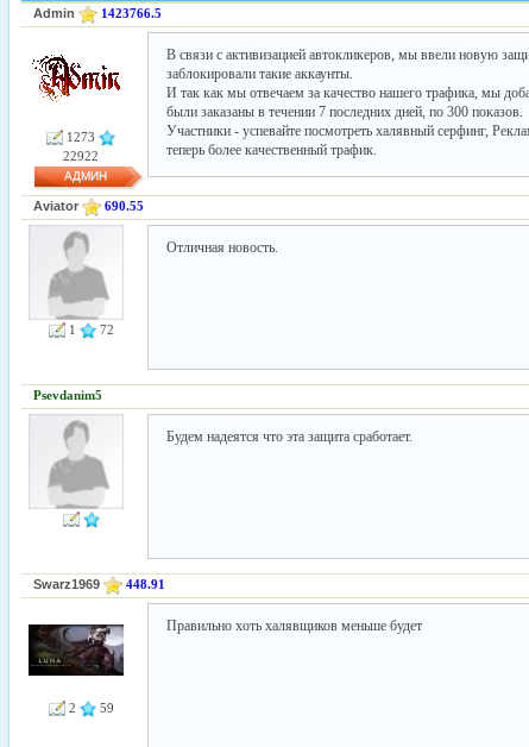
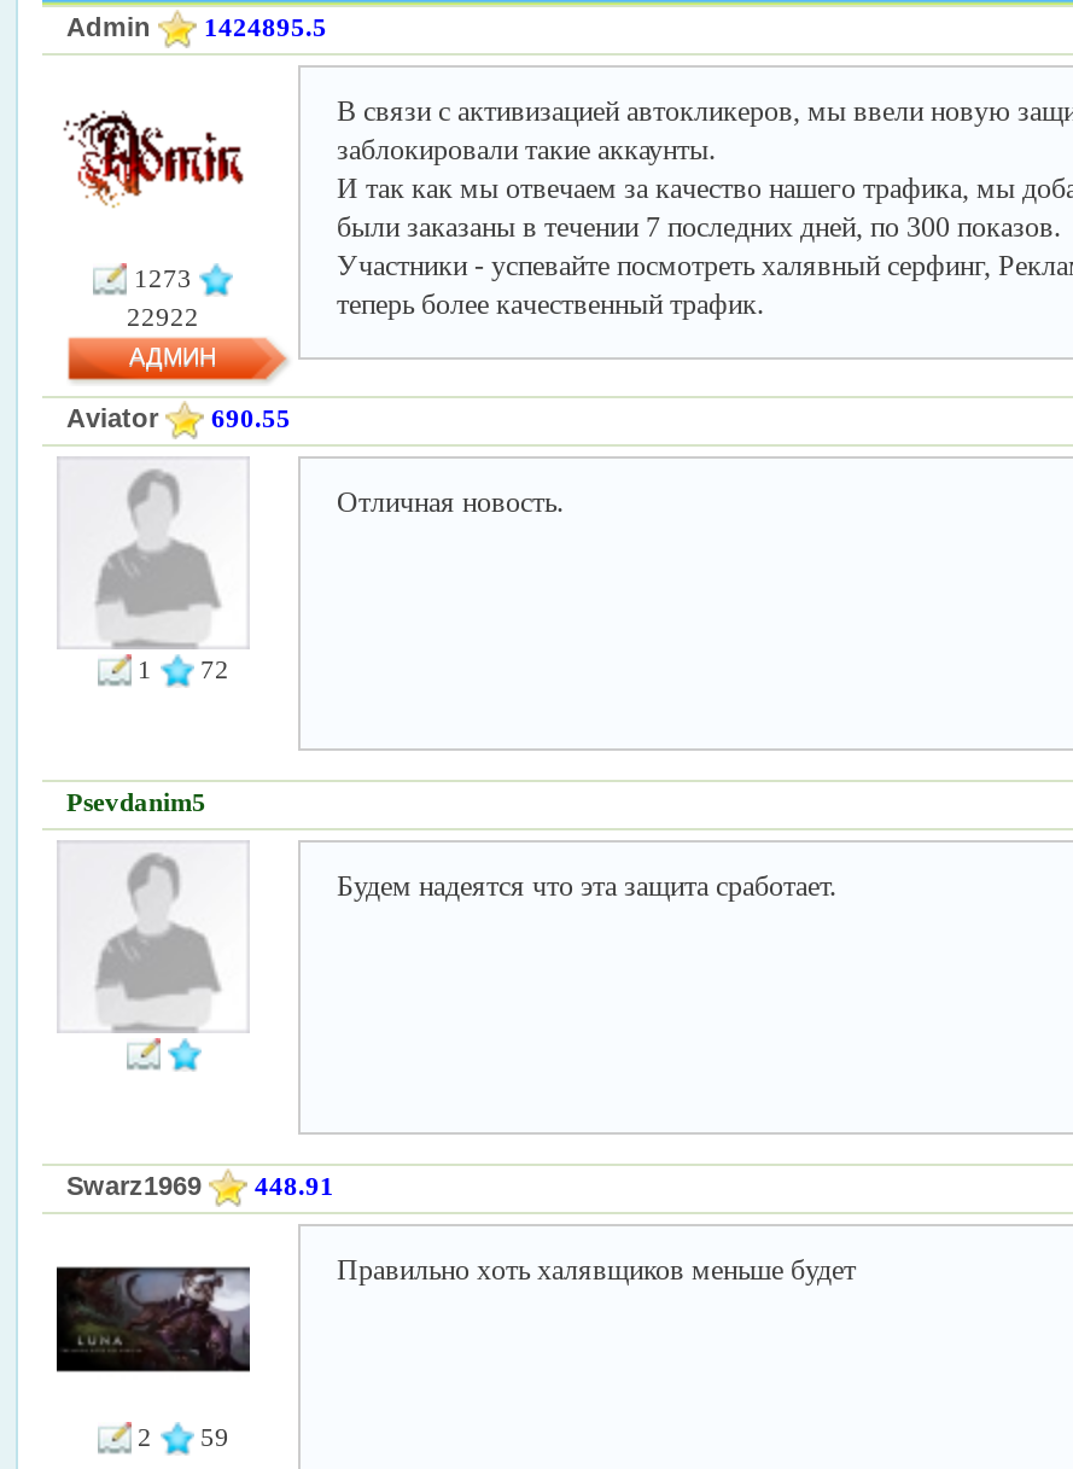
- Admin 1423766.5
+ Admin 1424895.5
